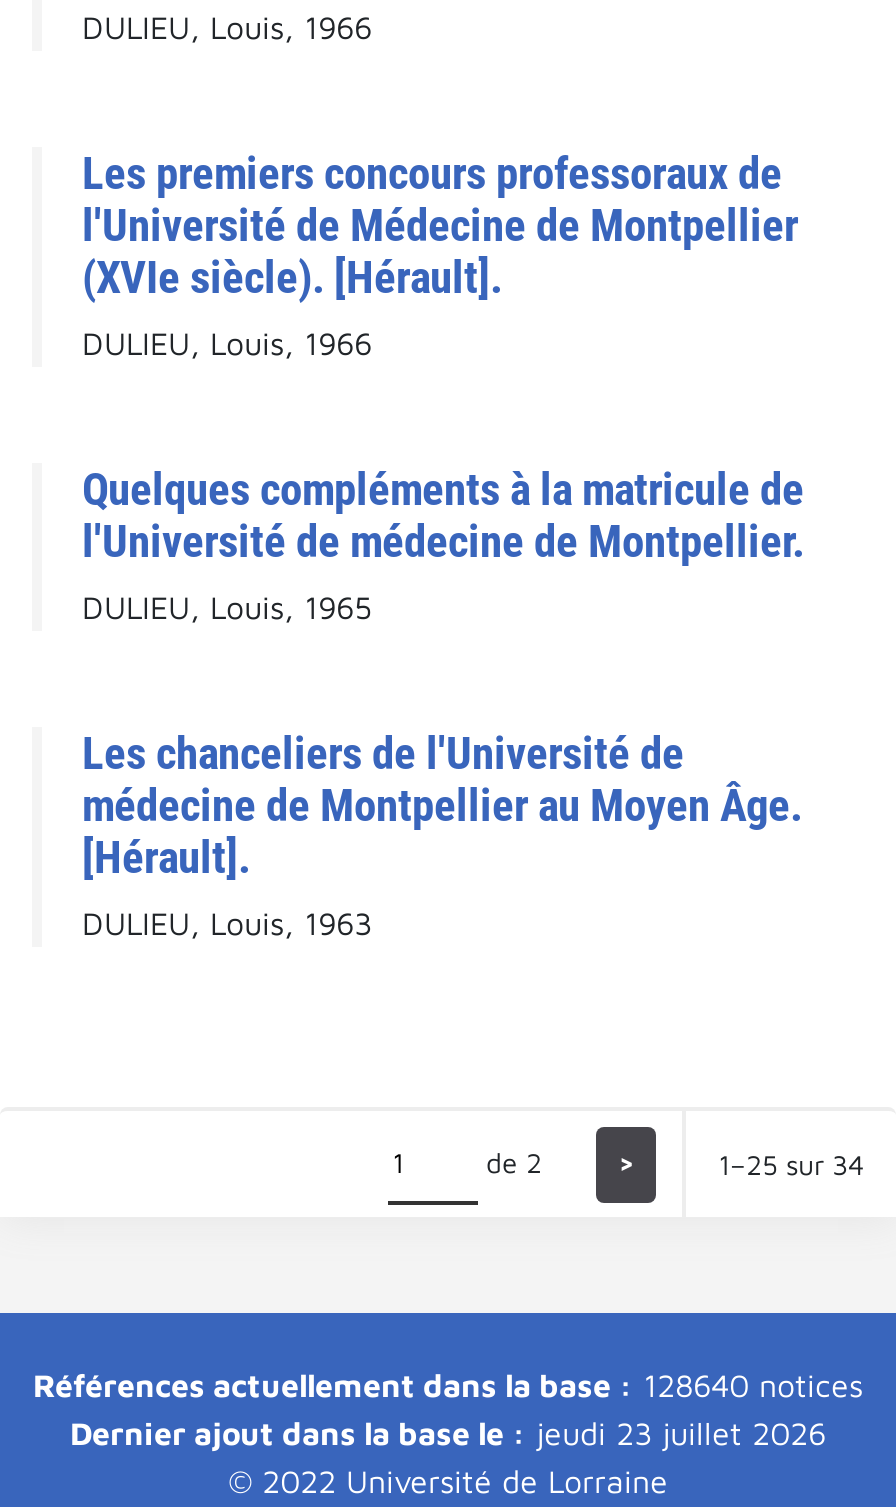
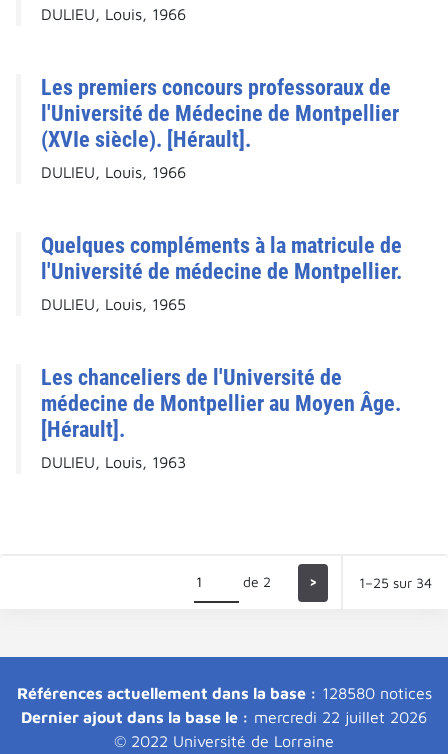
- Références actuellement dans la base : 128640 notices
+ Références actuellement dans la base : 128580 notices

- Dernier ajout dans la base le : jeudi 23 juillet 2026
+ Dernier ajout dans la base le : mercredi 22 juillet 2026
